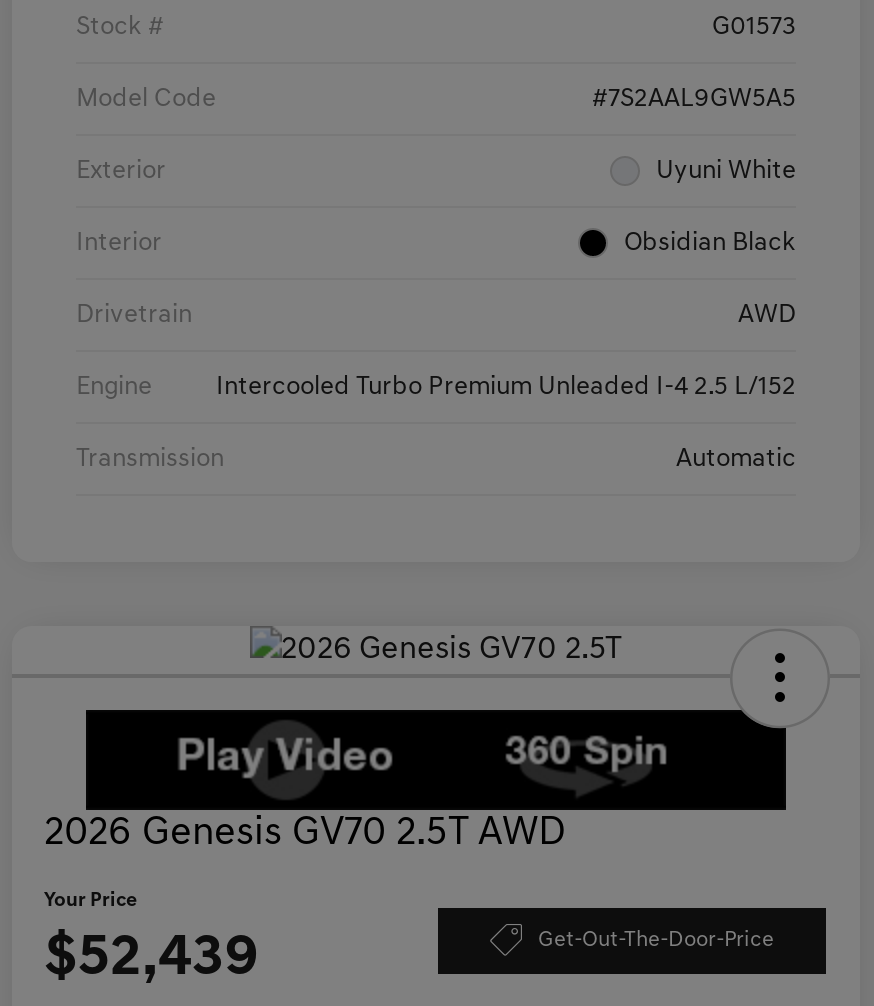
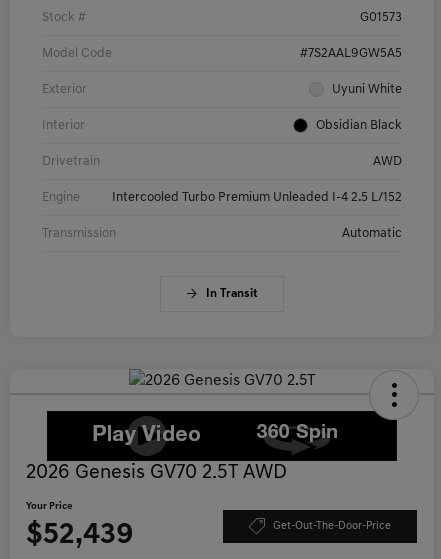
+ In Transit
